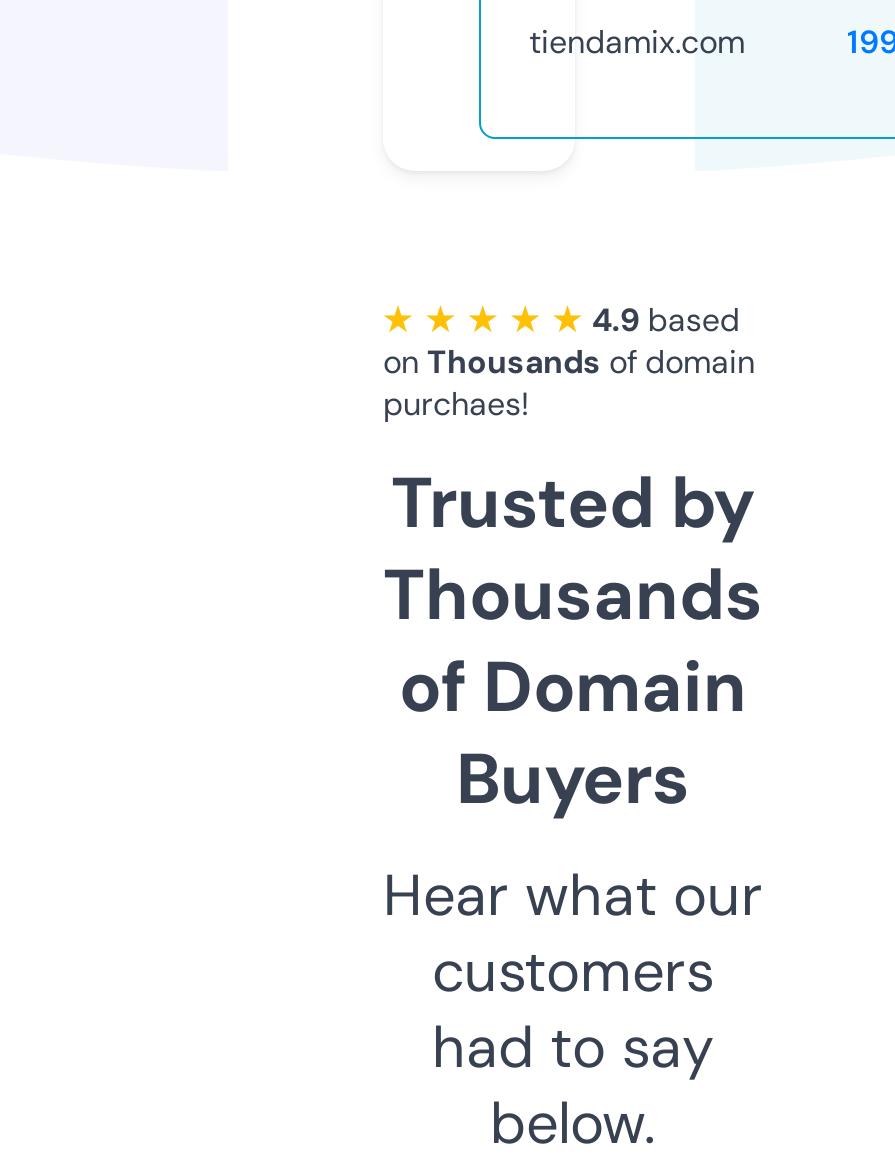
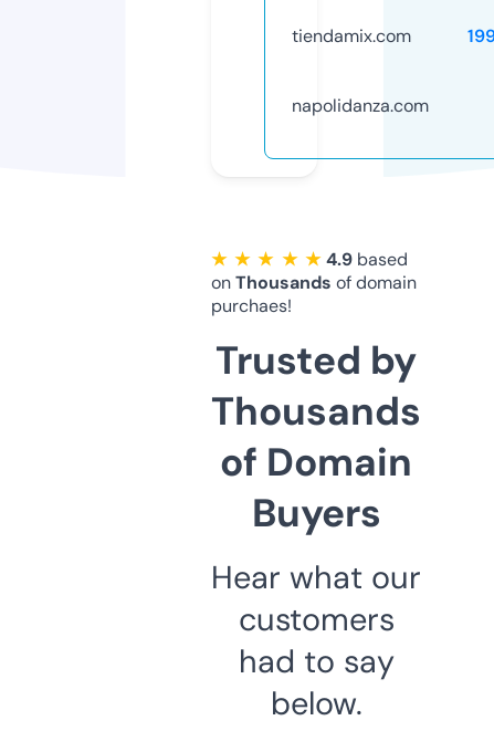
+ napolidanza.com
